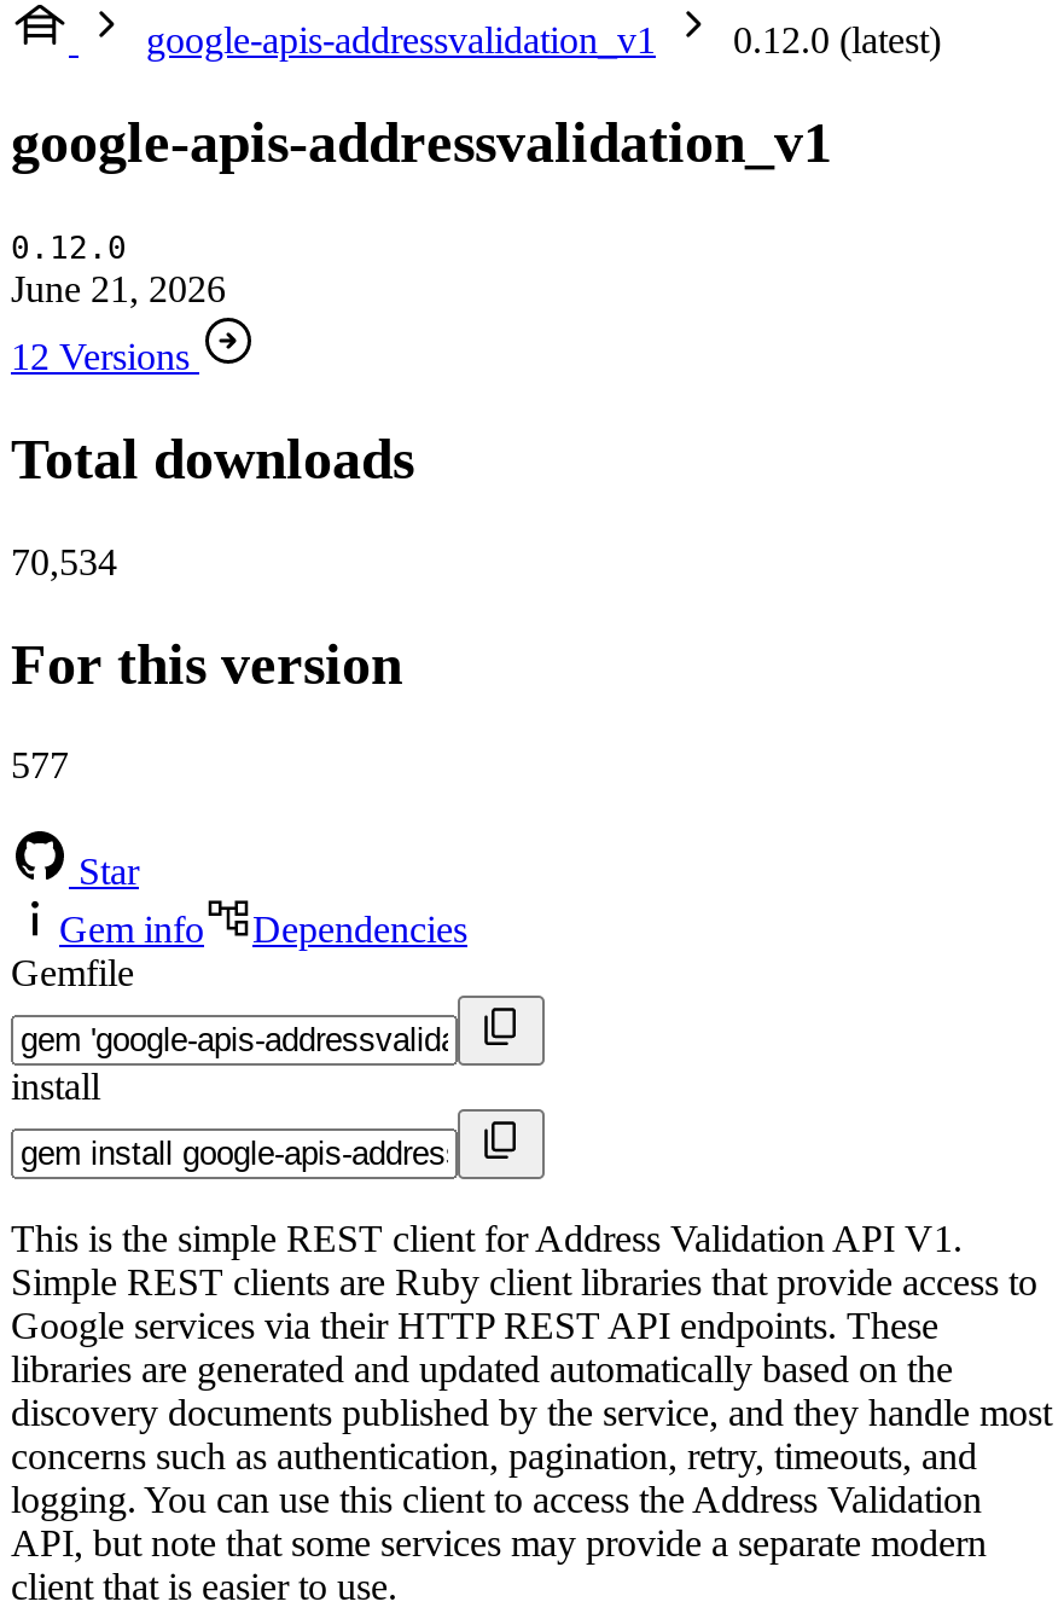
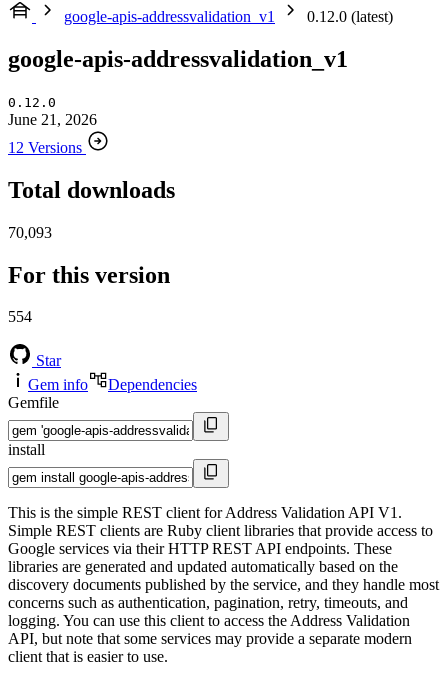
- 70,534
+ 70,093

- 577
+ 554
